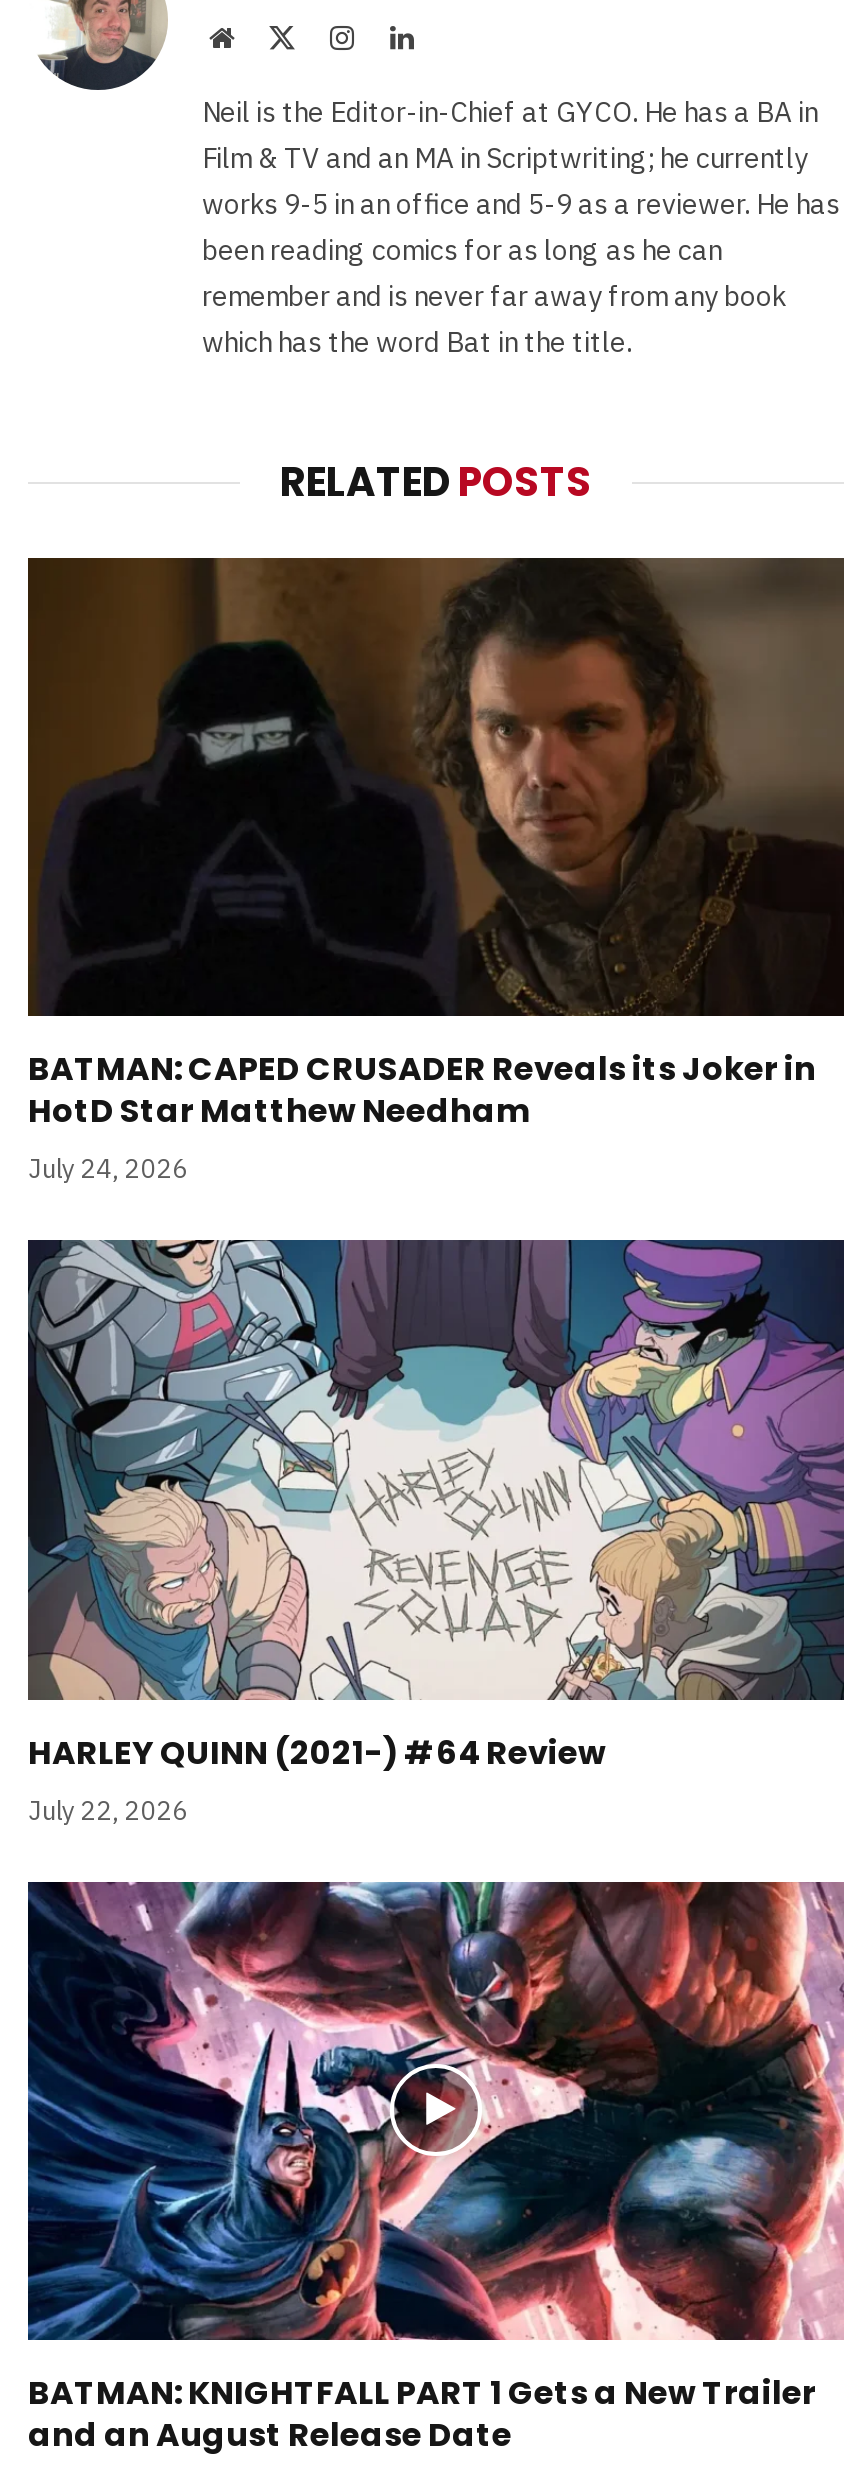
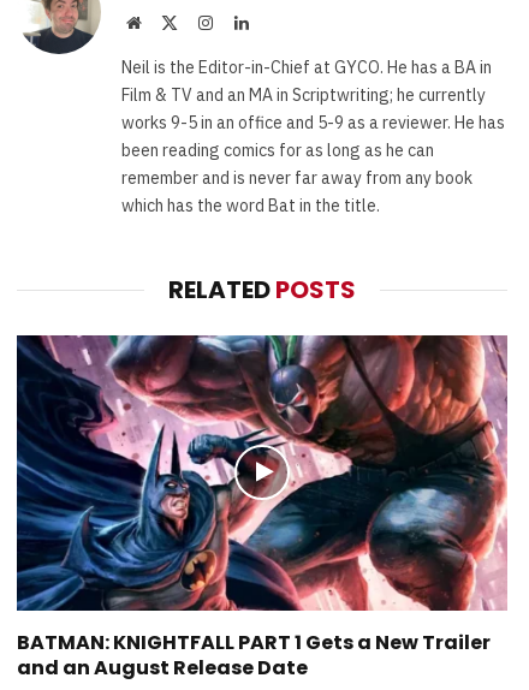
- [image]
- BATMAN: CAPED CRUSADER Reveals its Joker in
- HotD Star Matthew Needham
- July 24, 2026

- [image]
- HARLEY QUINN (2021-) #64 Review
- July 22, 2026
